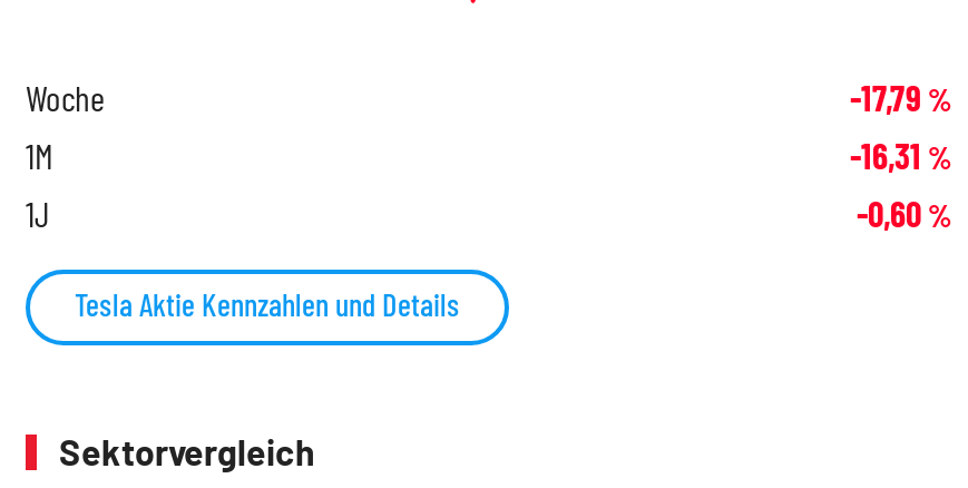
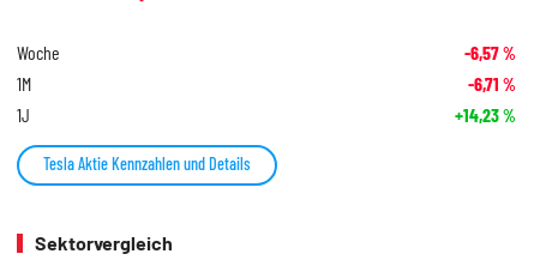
- -17,79%
+ -6,57%

- -16,31%
+ -6,71%

- -0,60%
+ +14,23%
